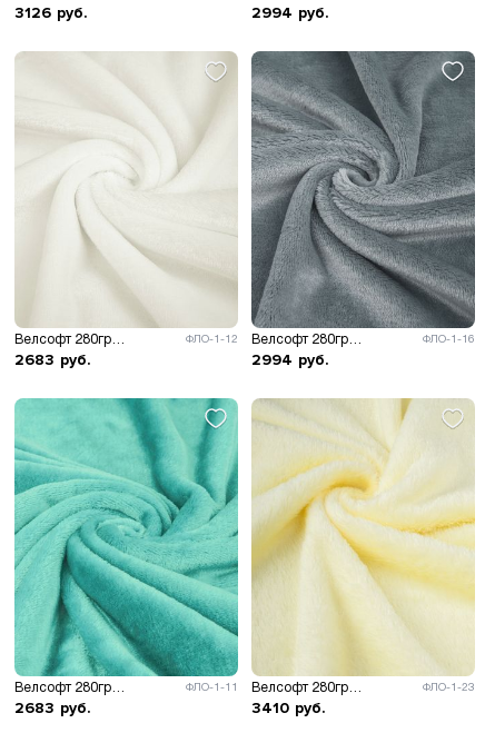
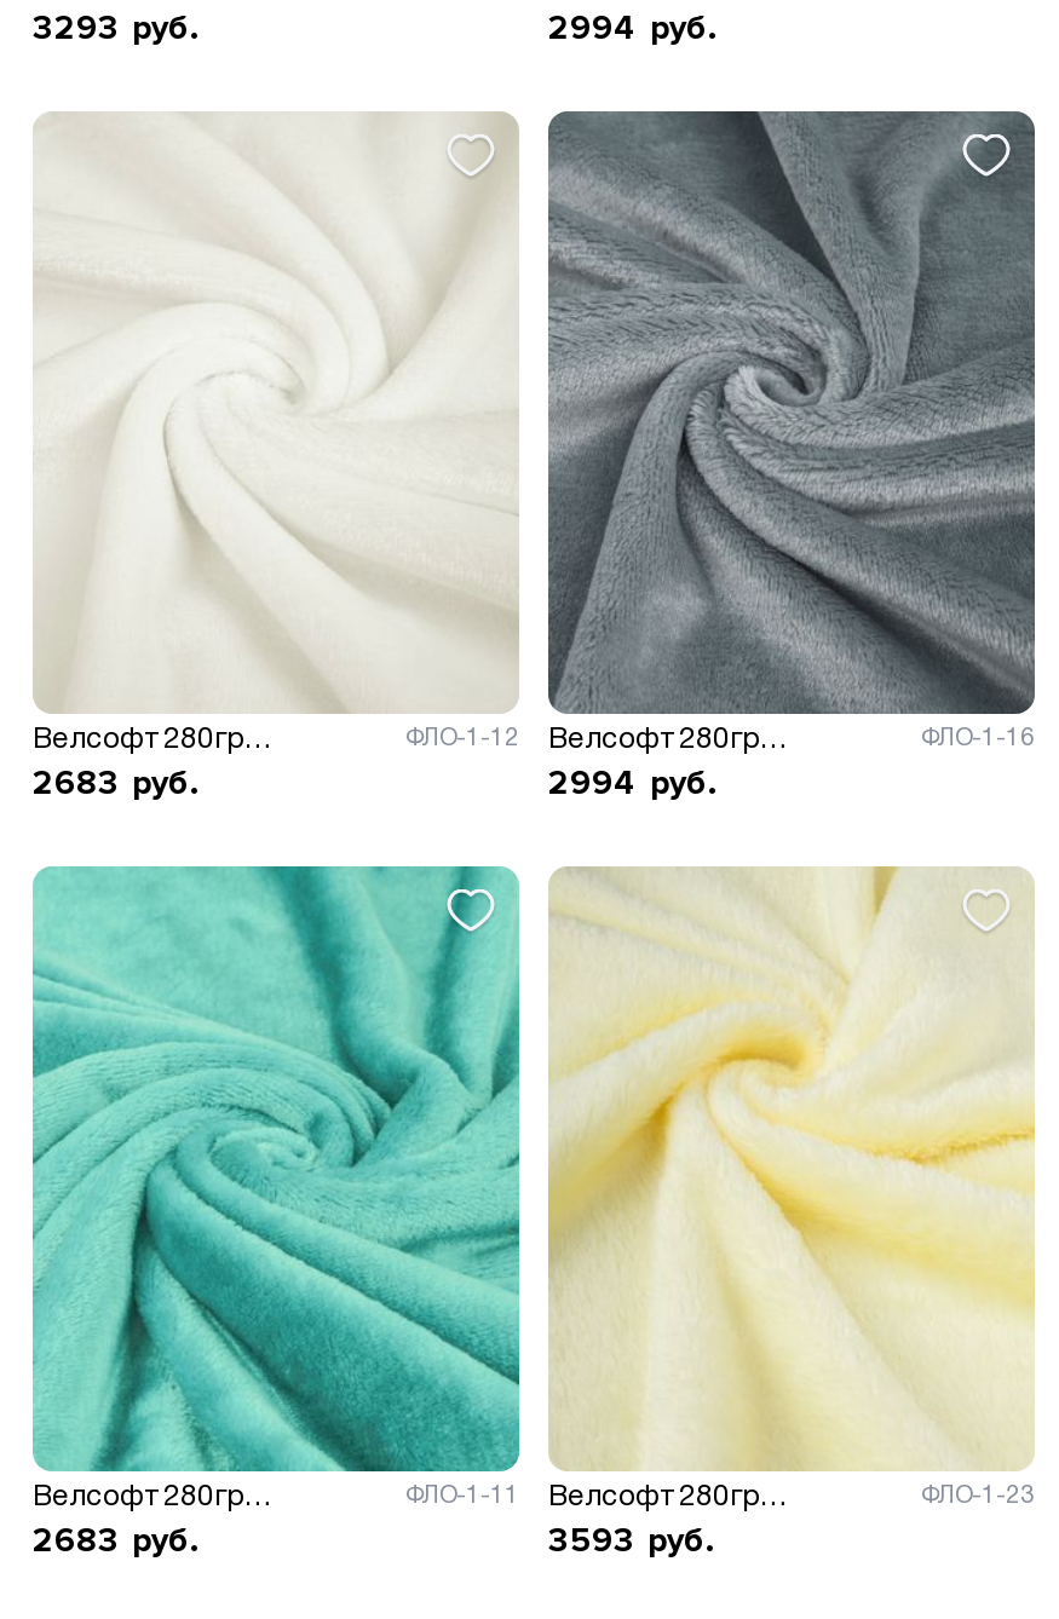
- 3126 руб.
+ 3293 руб.

- 3410 руб.
+ 3593 руб.
